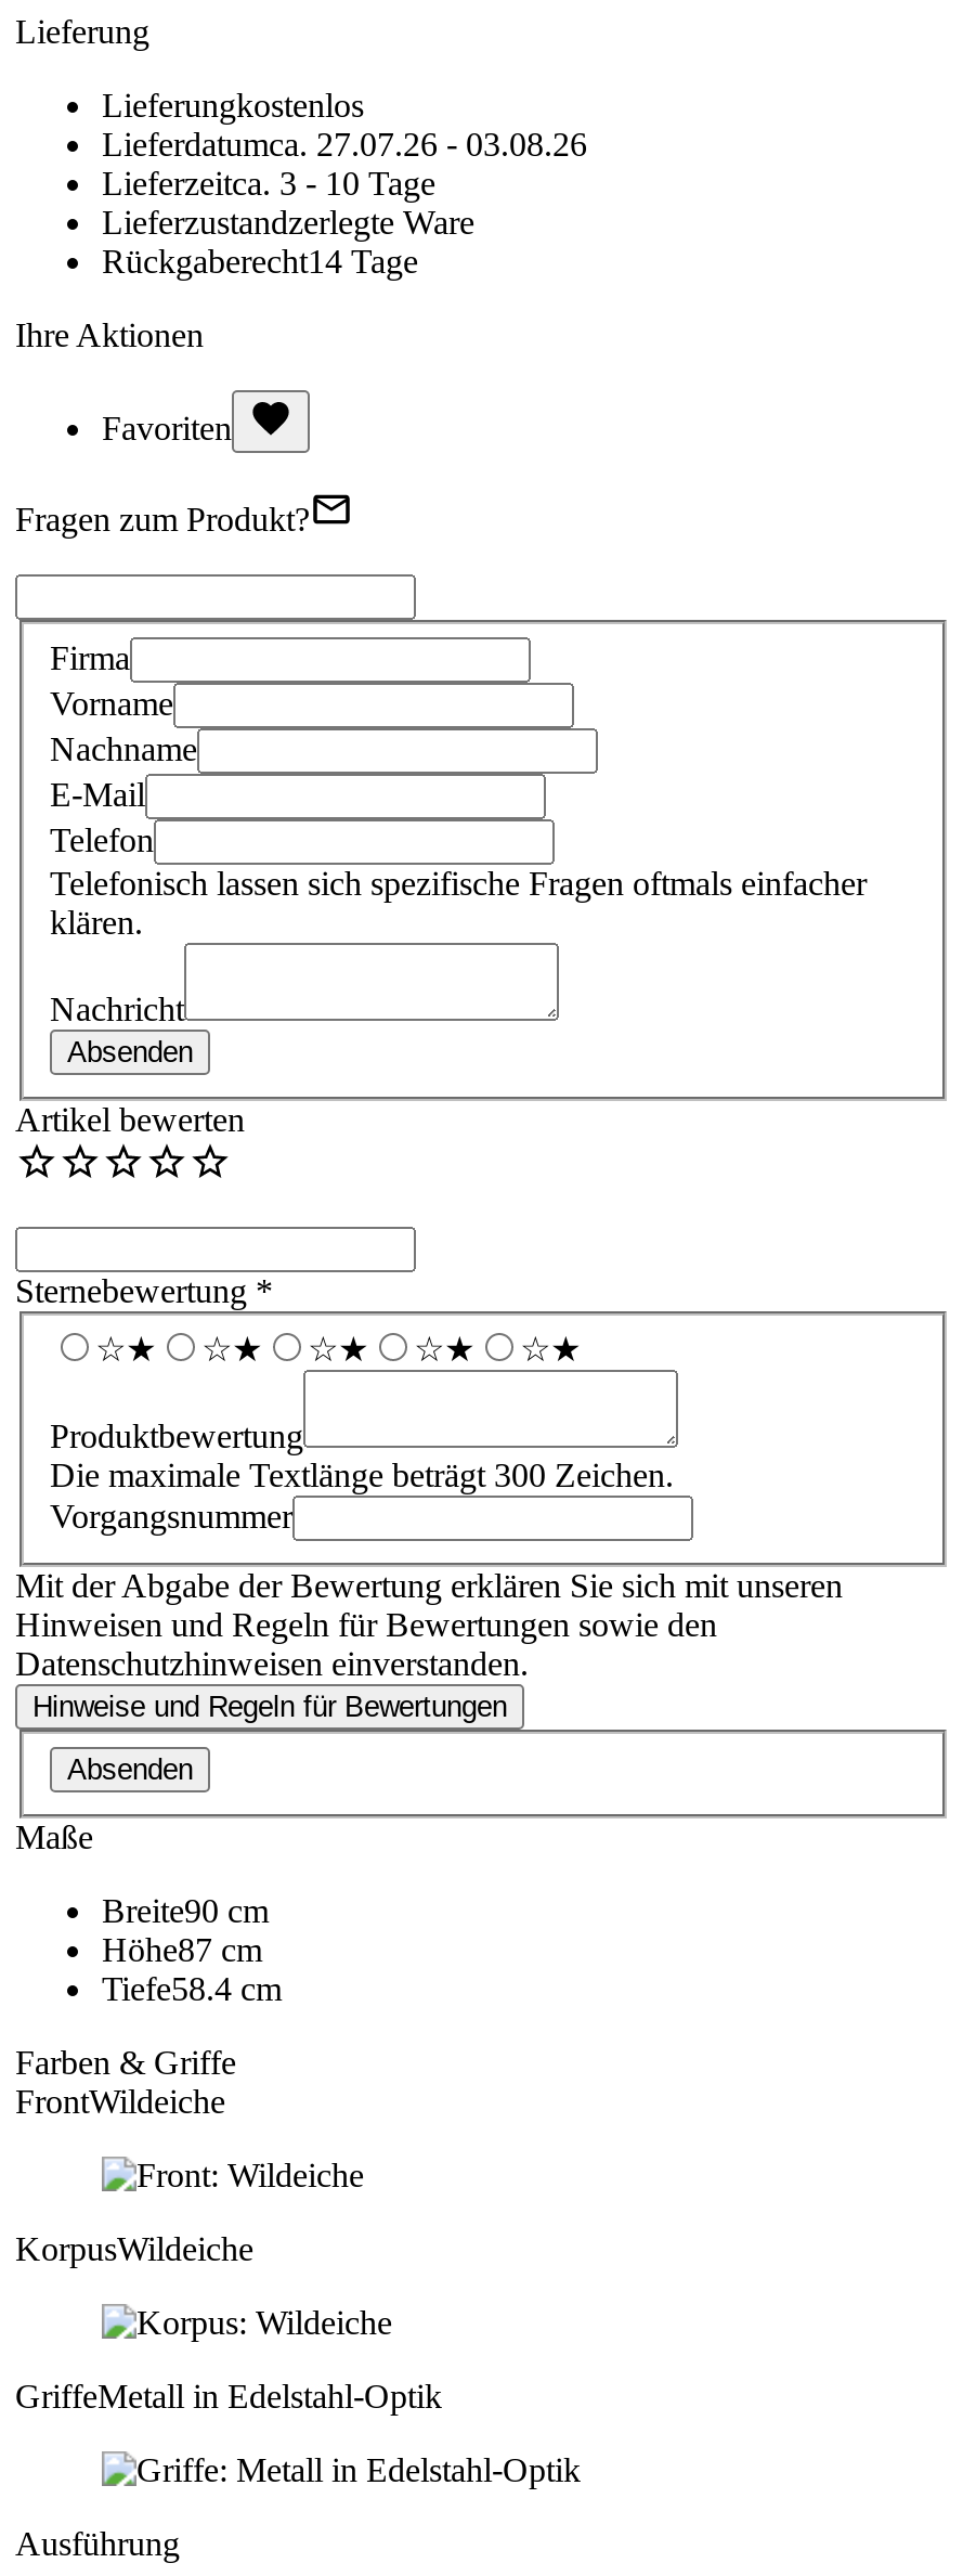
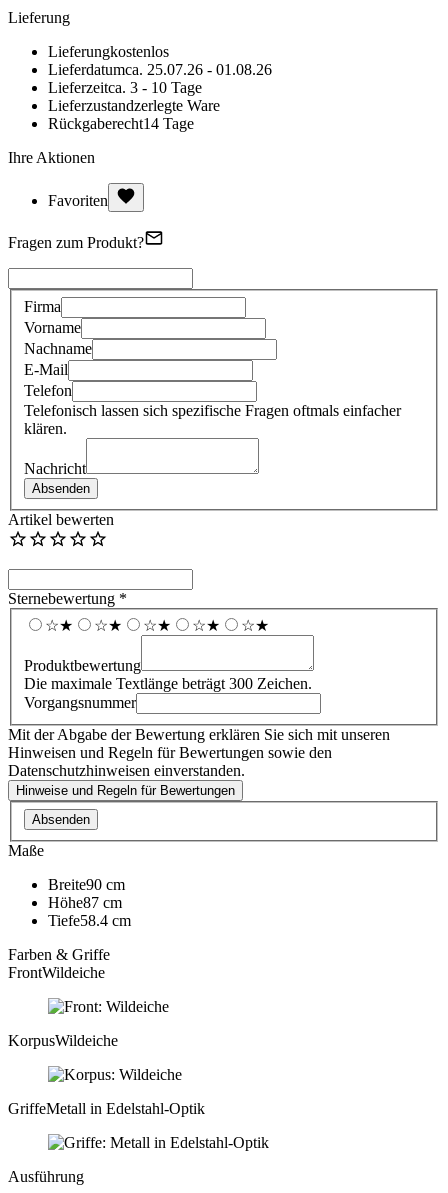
- Lieferdatumca. 27.07.26 - 03.08.26
+ Lieferdatumca. 25.07.26 - 01.08.26
